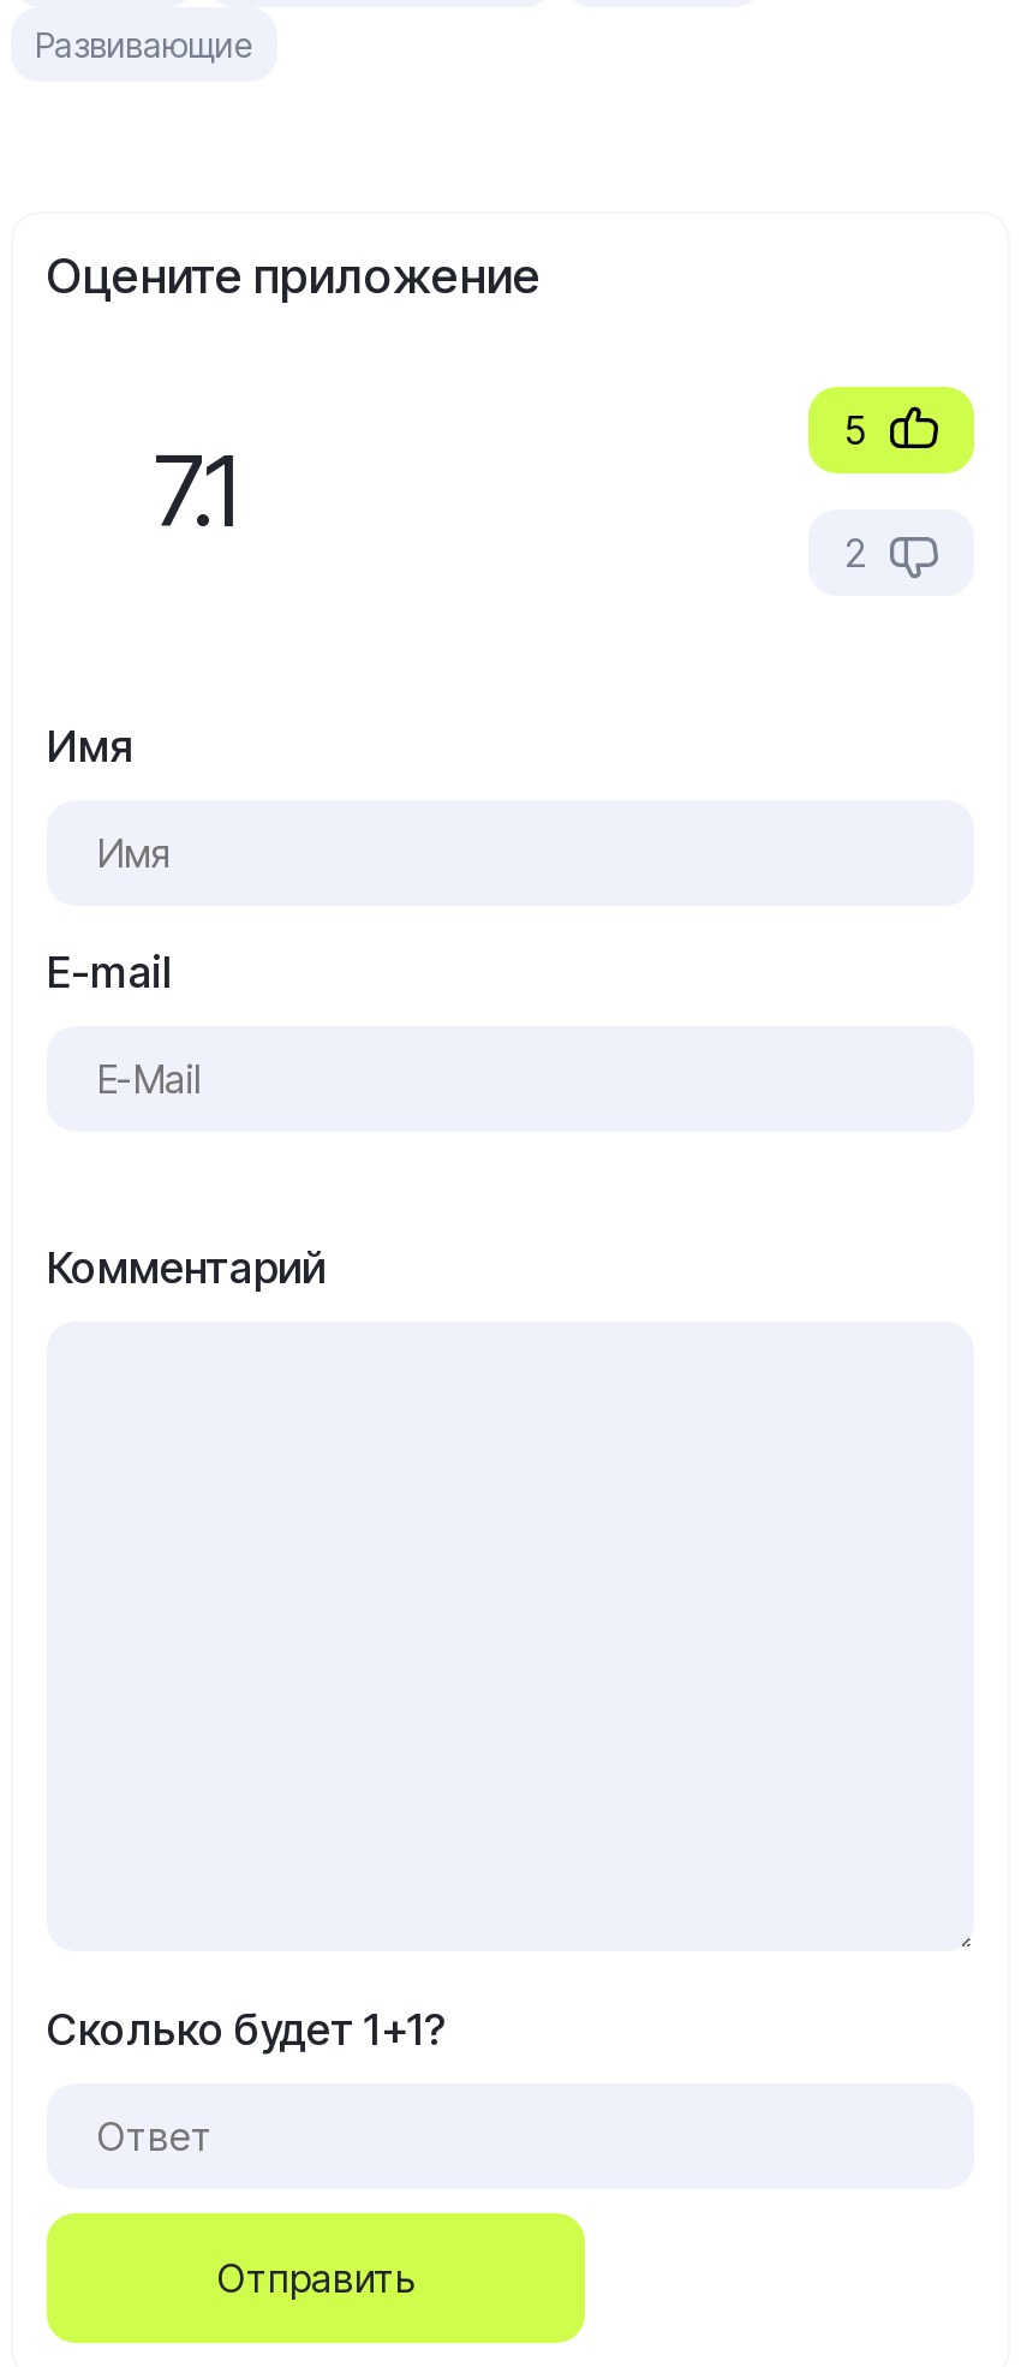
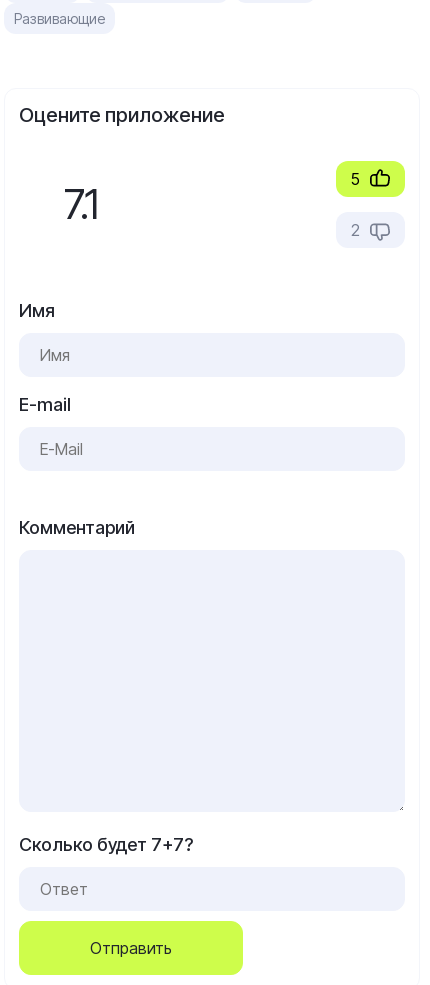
- Сколько будет 1+1?
+ Сколько будет 7+7?
